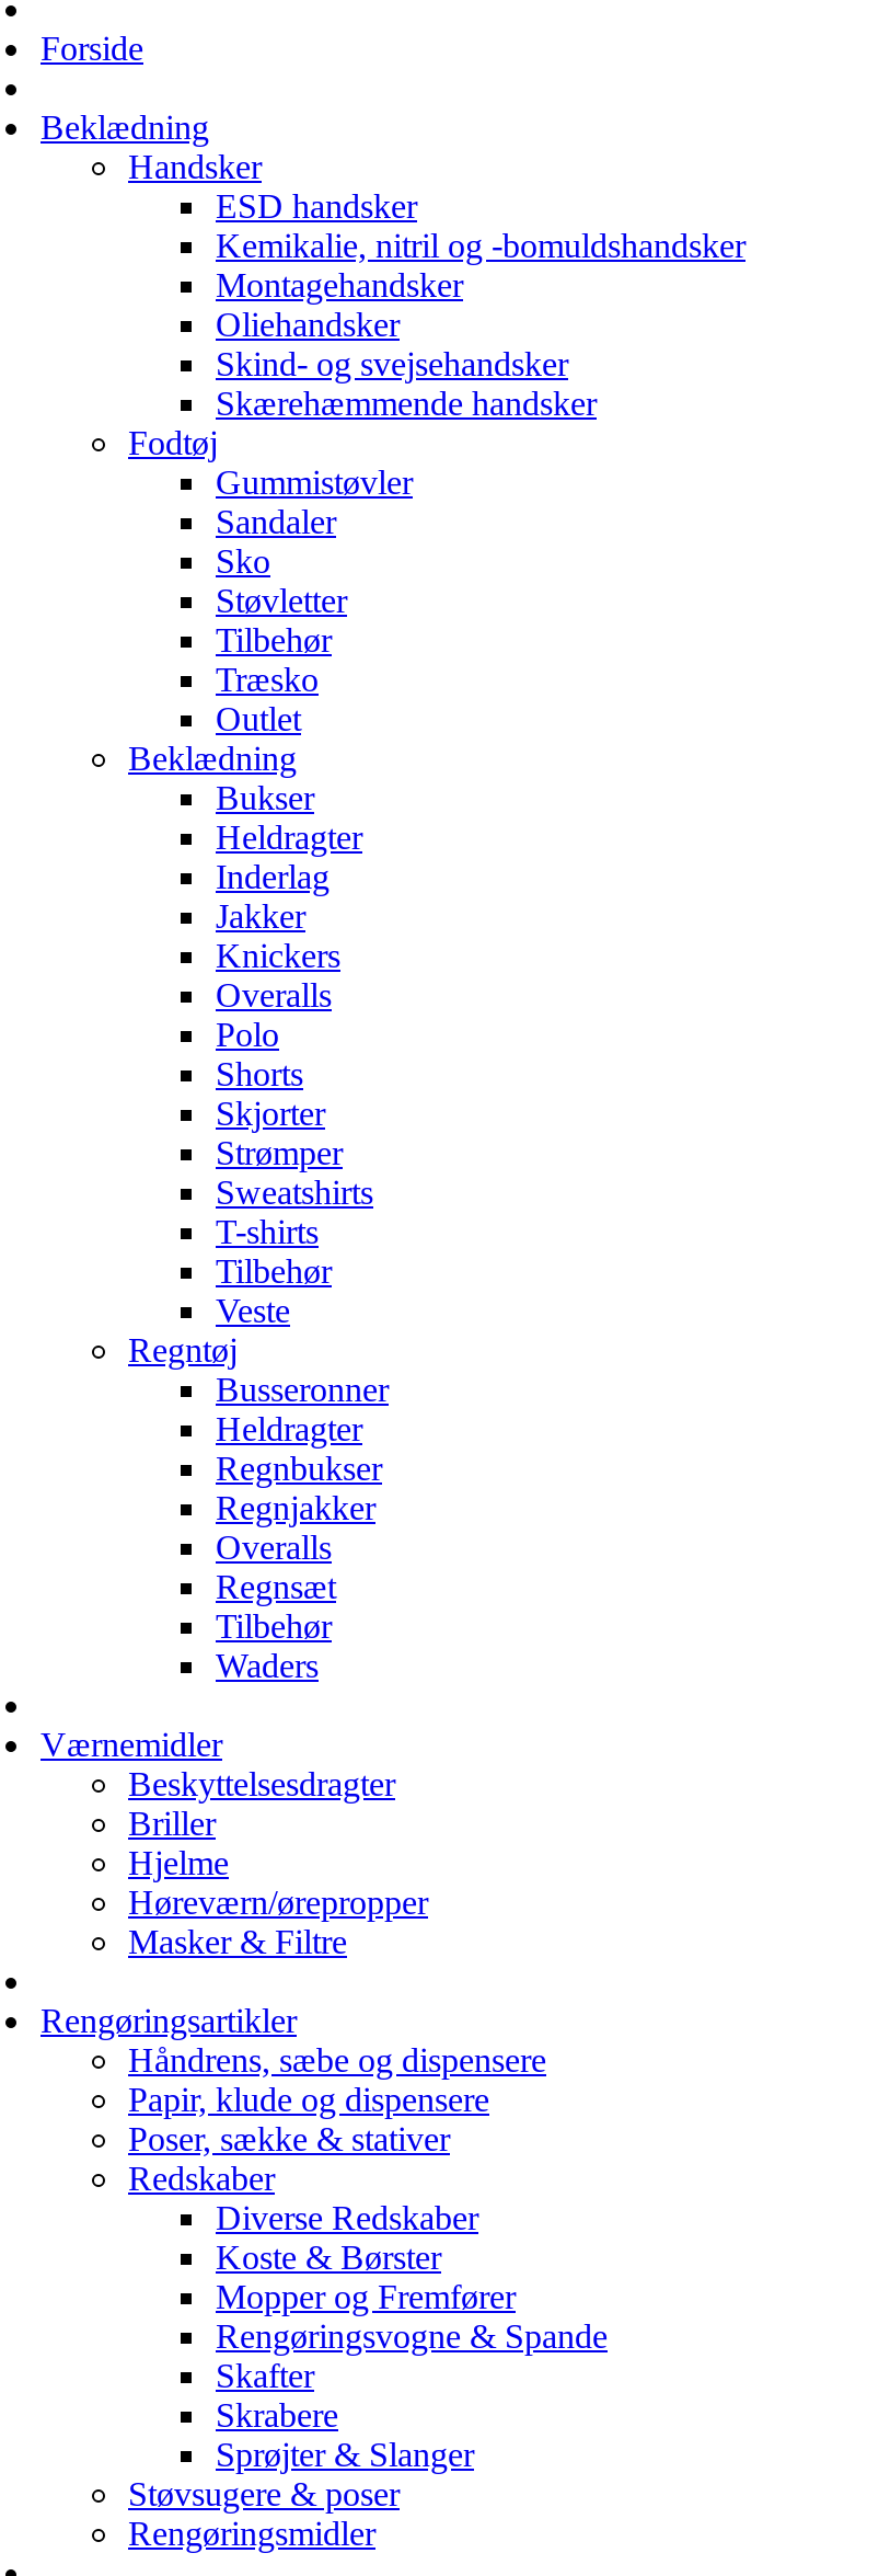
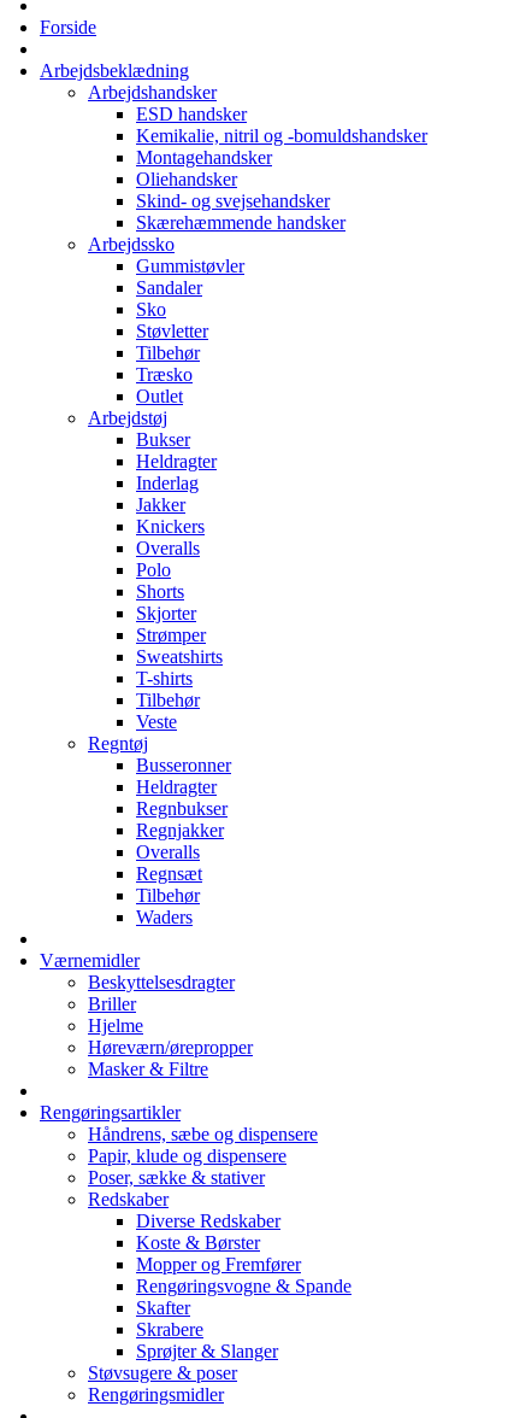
- Beklædning
- Handsker
+ Arbejdsbeklædning
+ Arbejdshandsker

- Fodtøj
+ Arbejdssko

- Beklædning
+ Arbejdstøj
